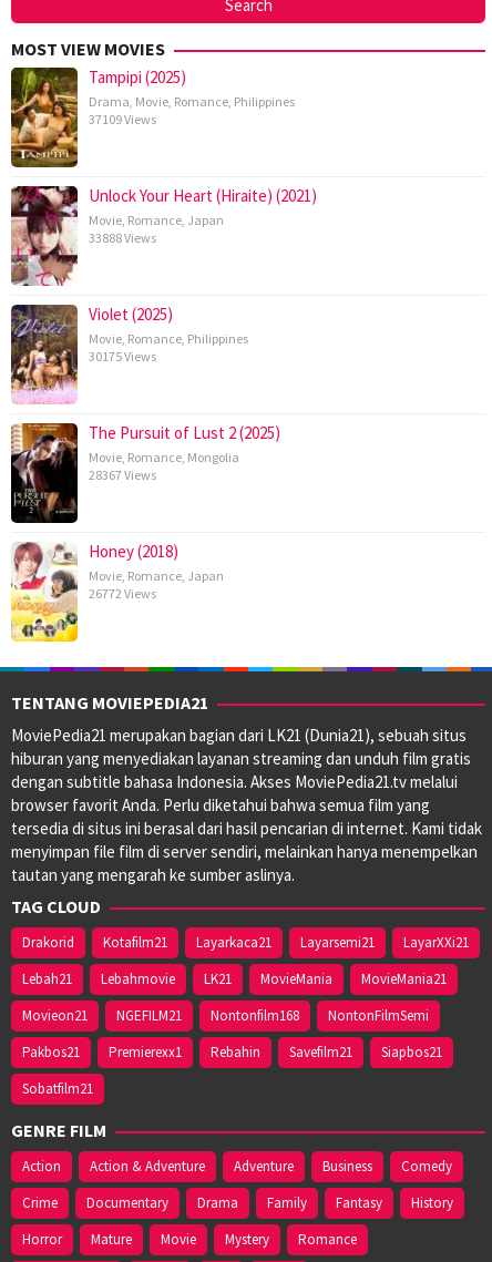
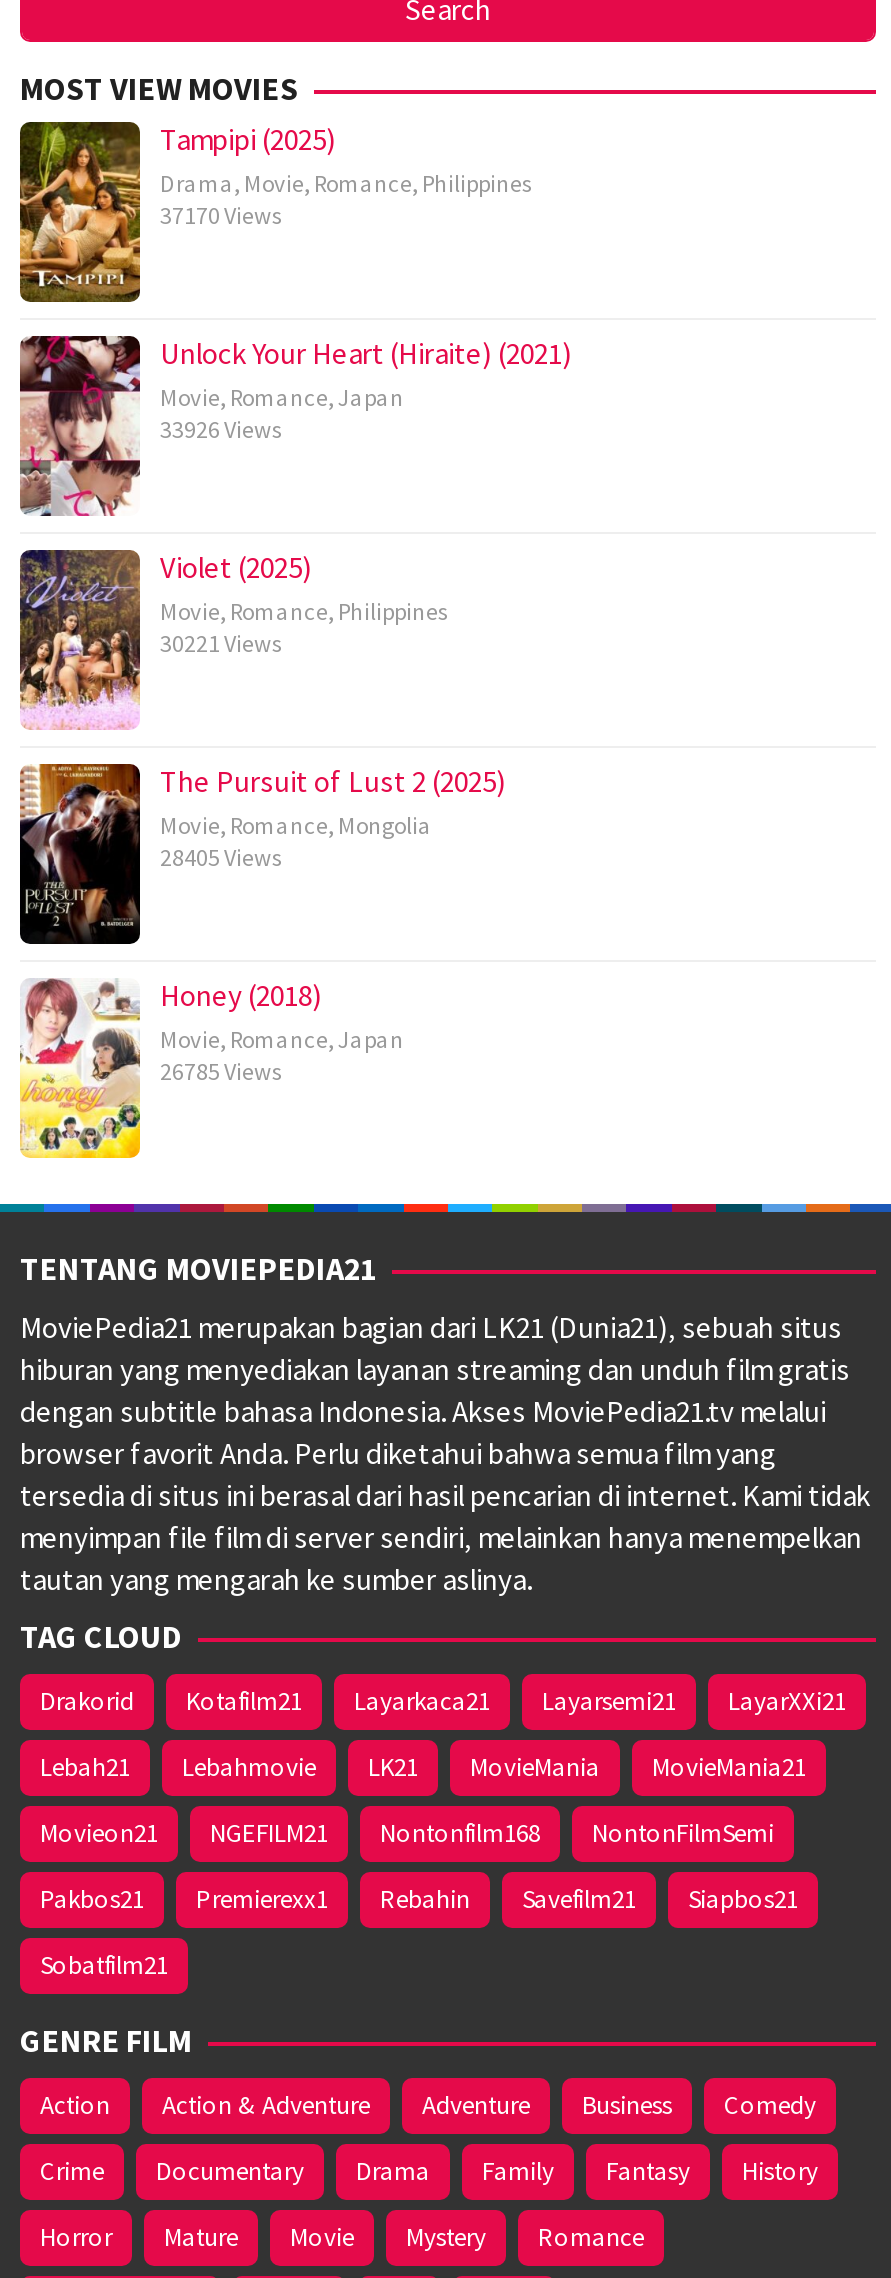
- 37109 Views
+ 37170 Views

- 33888 Views
+ 33926 Views

- 30175 Views
+ 30221 Views

- 28367 Views
+ 28405 Views

- 26772 Views
+ 26785 Views
